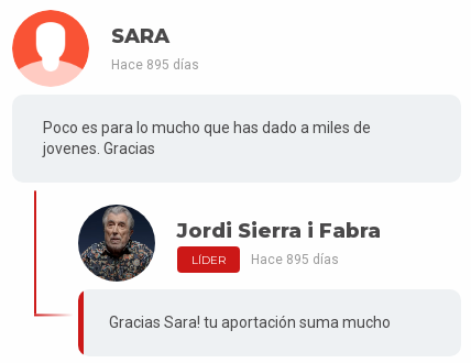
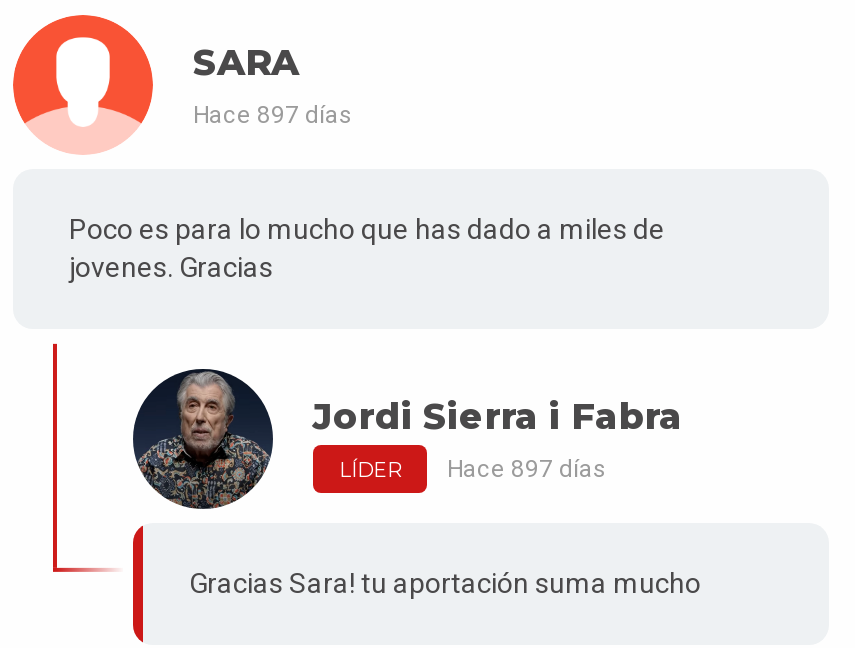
- Hace 895 días
+ Hace 897 días

- LÍDER Hace 895 días
+ LÍDER Hace 897 días
